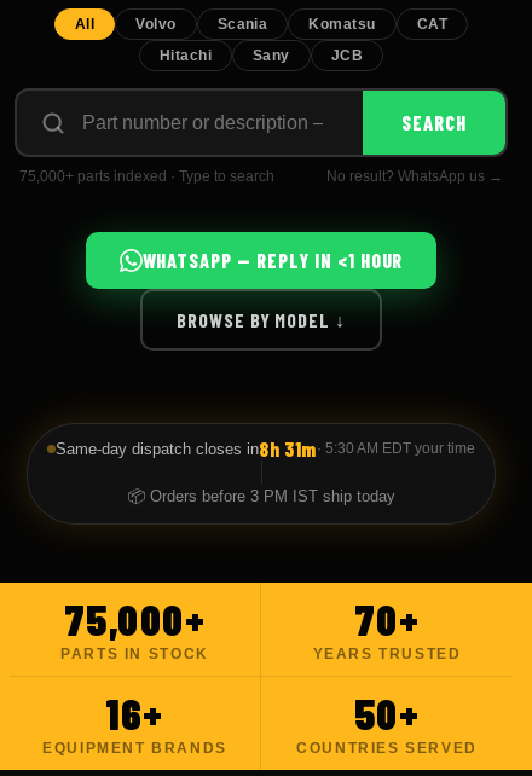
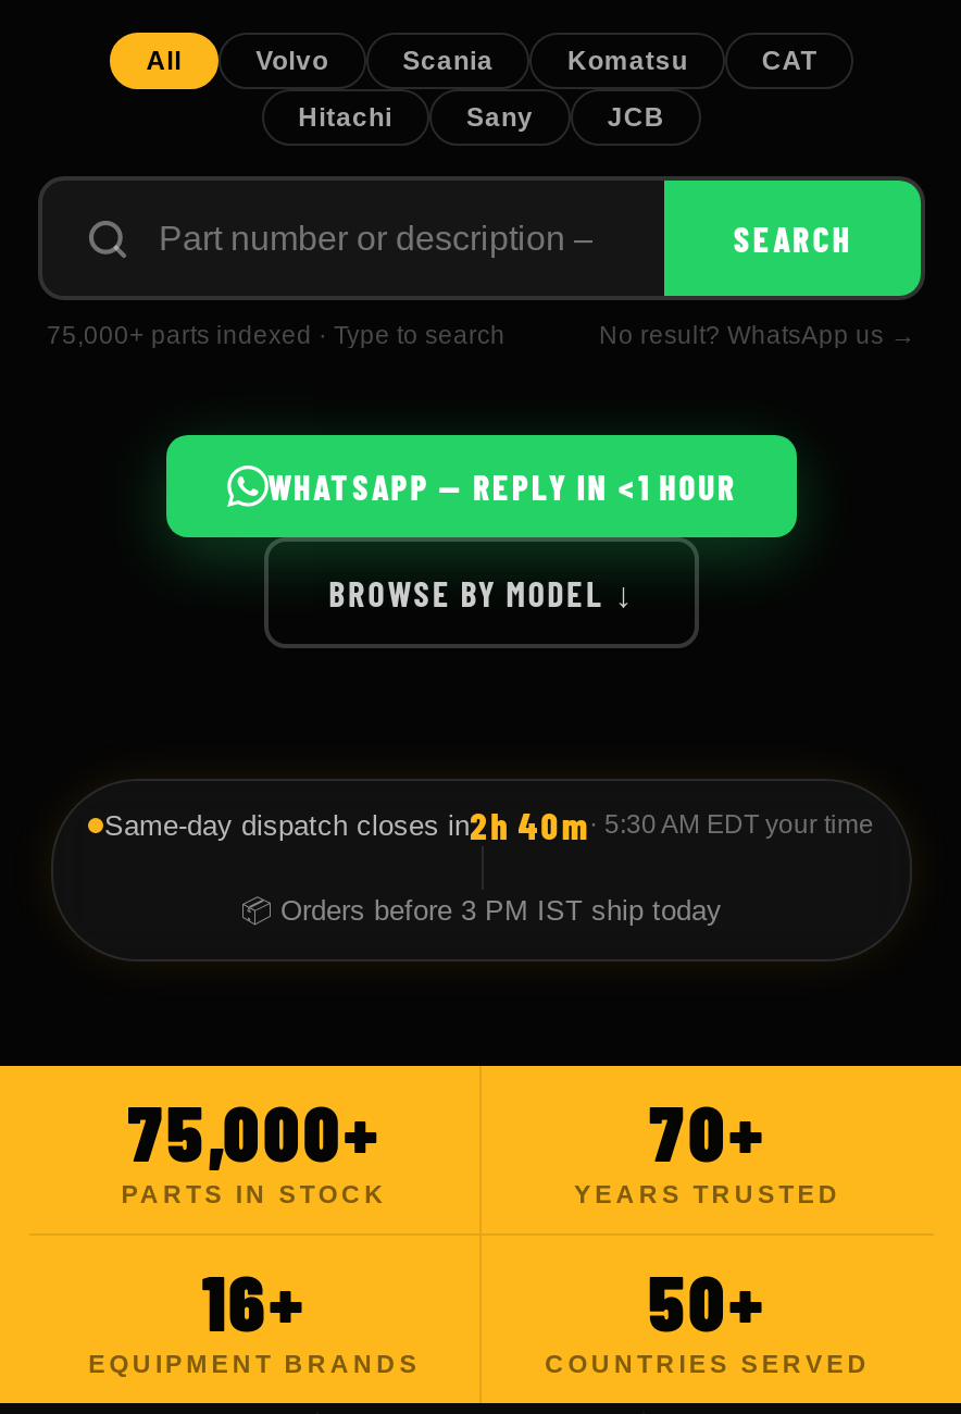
- Same-day dispatch closes in8h 31m · 5:30 AM EDTyour time
+ Same-day dispatch closes in2h 40m · 5:30 AM EDTyour time
